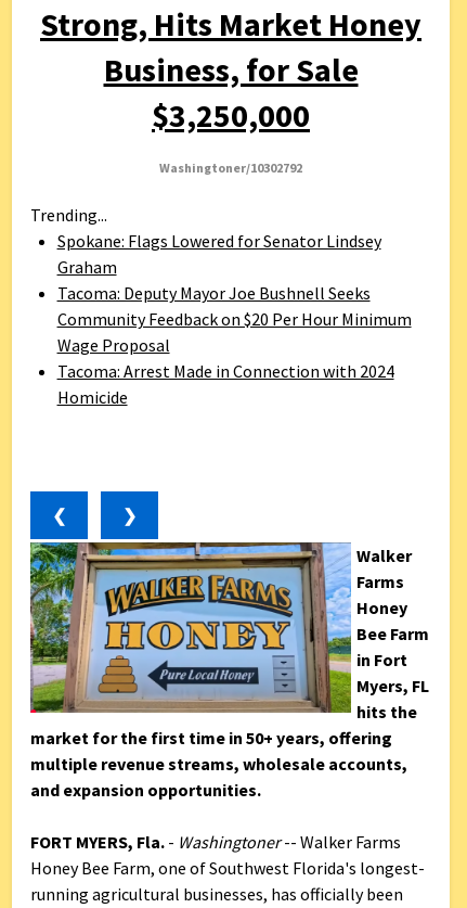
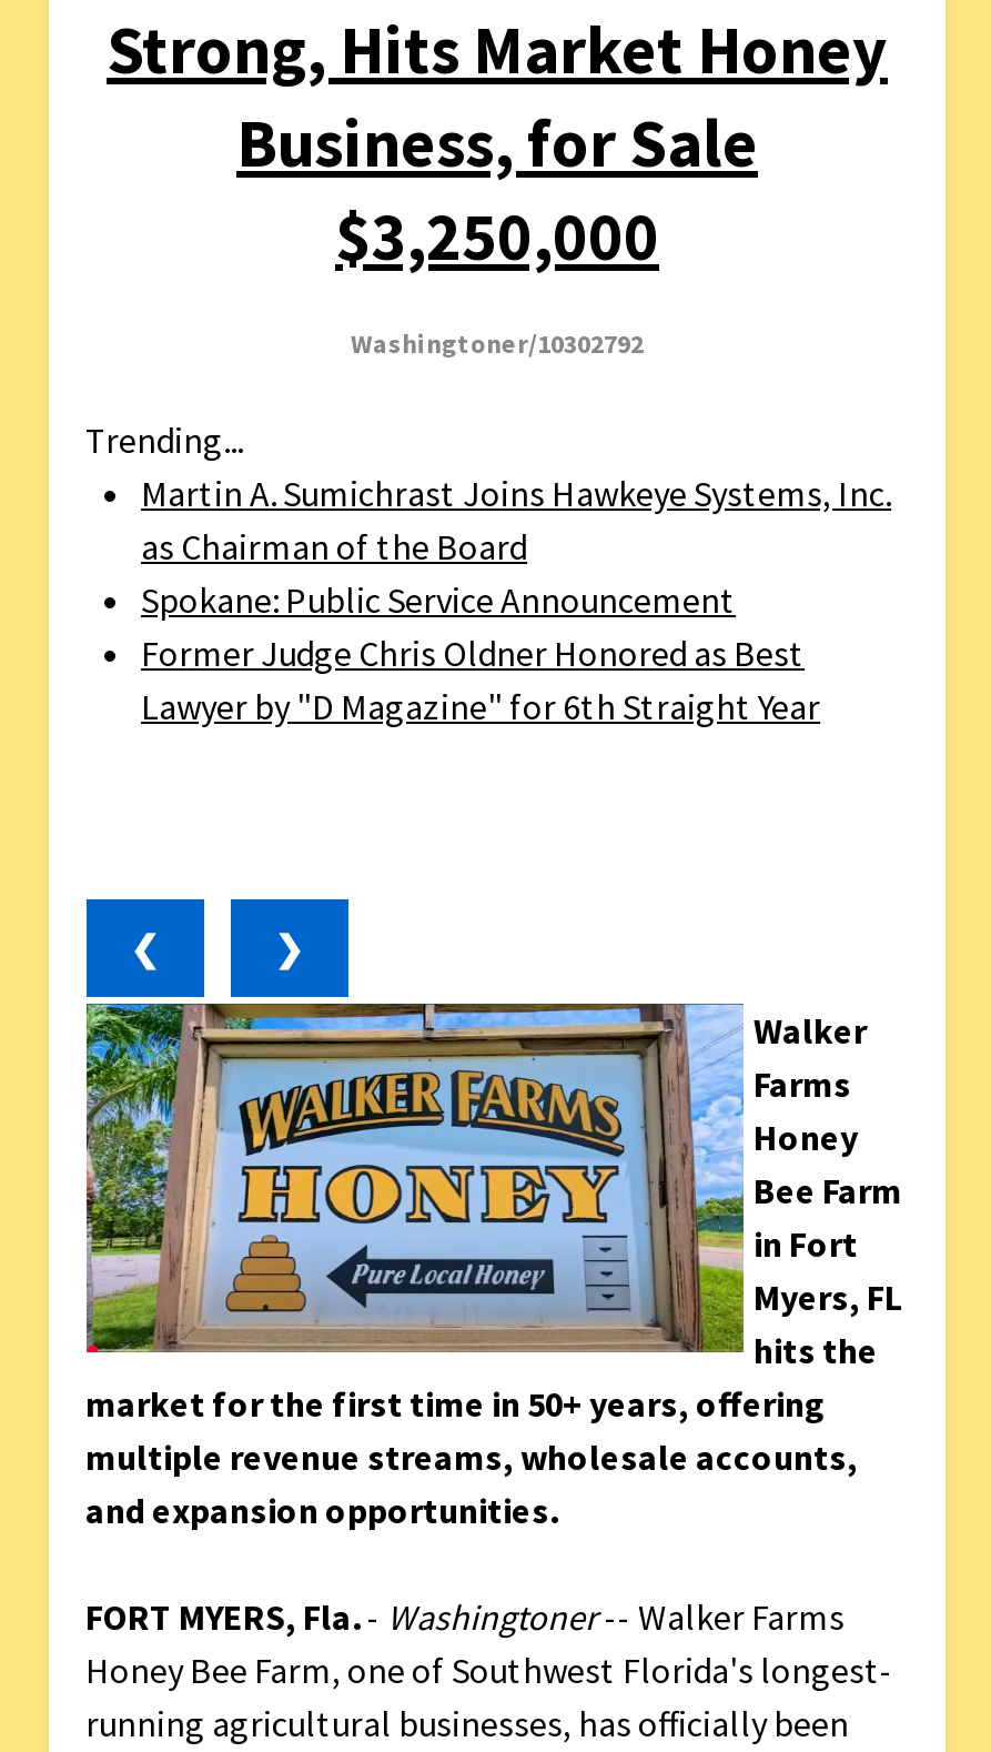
- Spokane: Flags Lowered for Senator Lindsey
- Graham
- Tacoma: Deputy Mayor Joe Bushnell Seeks
- Community Feedback on $20 Per Hour Minimum
- Wage Proposal
- Tacoma: Arrest Made in Connection with 2024
- Homicide
+ Martin A. Sumichrast Joins Hawkeye Systems, Inc.
+ as Chairman of the Board
+ Spokane: Public Service Announcement
+ Former Judge Chris Oldner Honored as Best
+ Lawyer by "D Magazine" for 6th Straight Year
